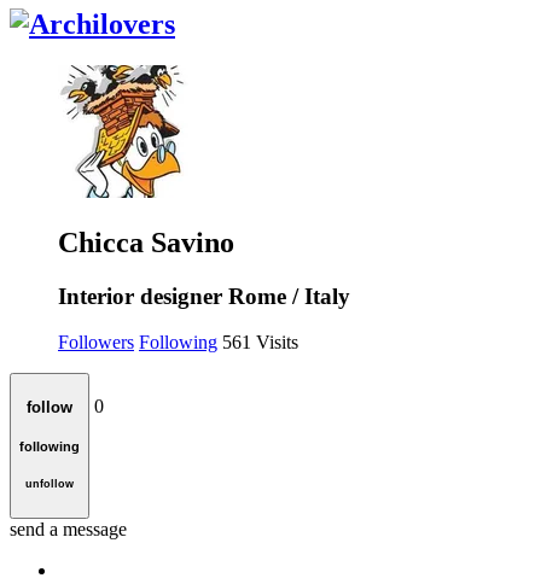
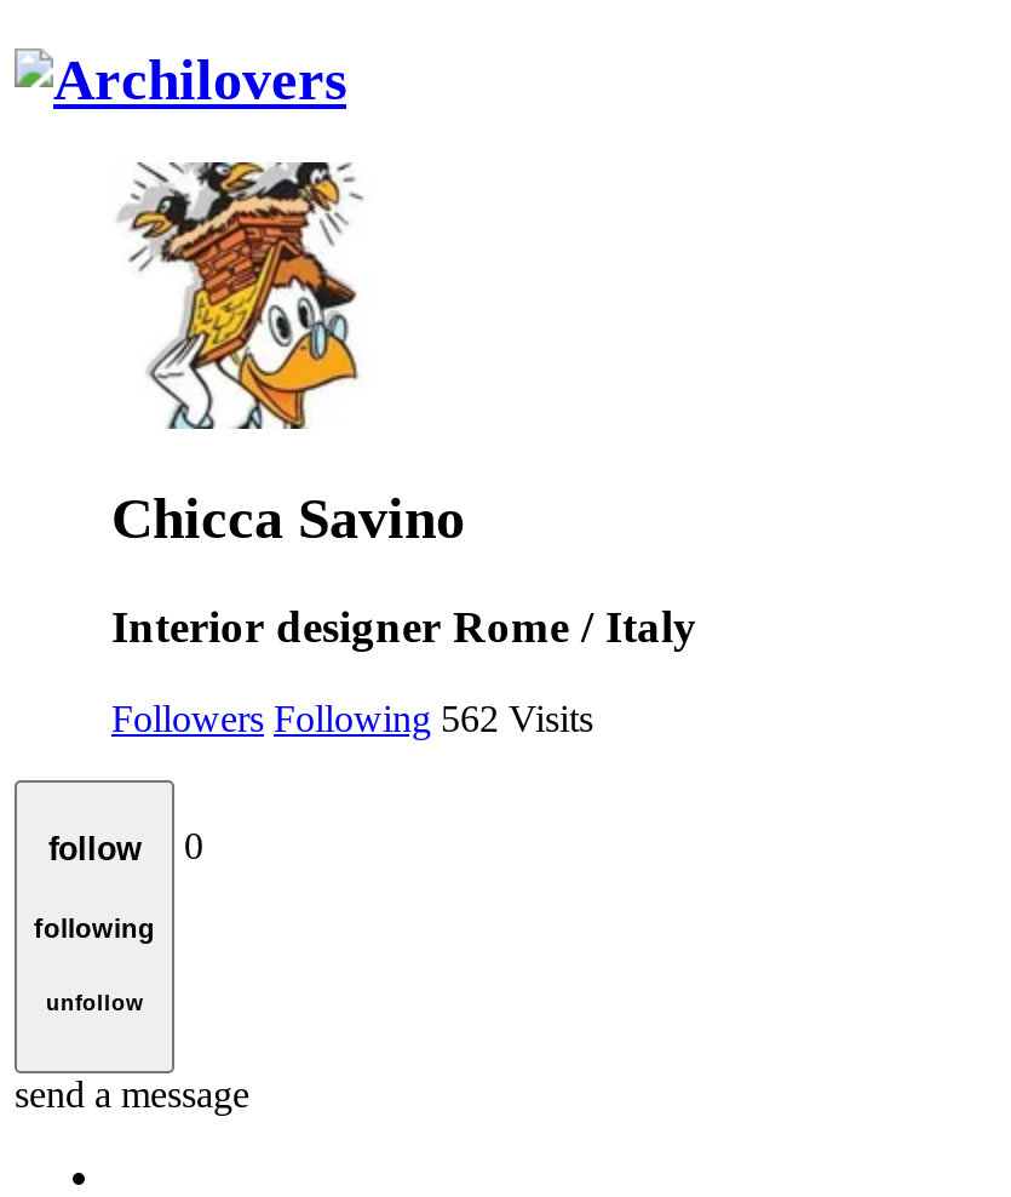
- Followers Following 561 Visits
+ Followers Following 562 Visits
